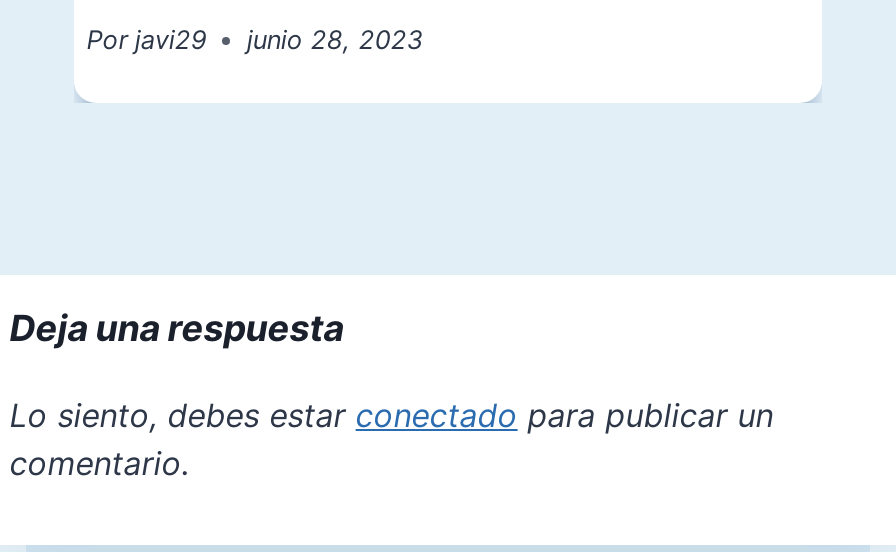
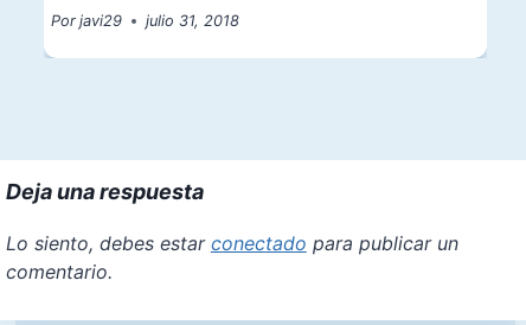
- Por javi29 junio 28, 2023
+ Por javi29 julio 31, 2018
